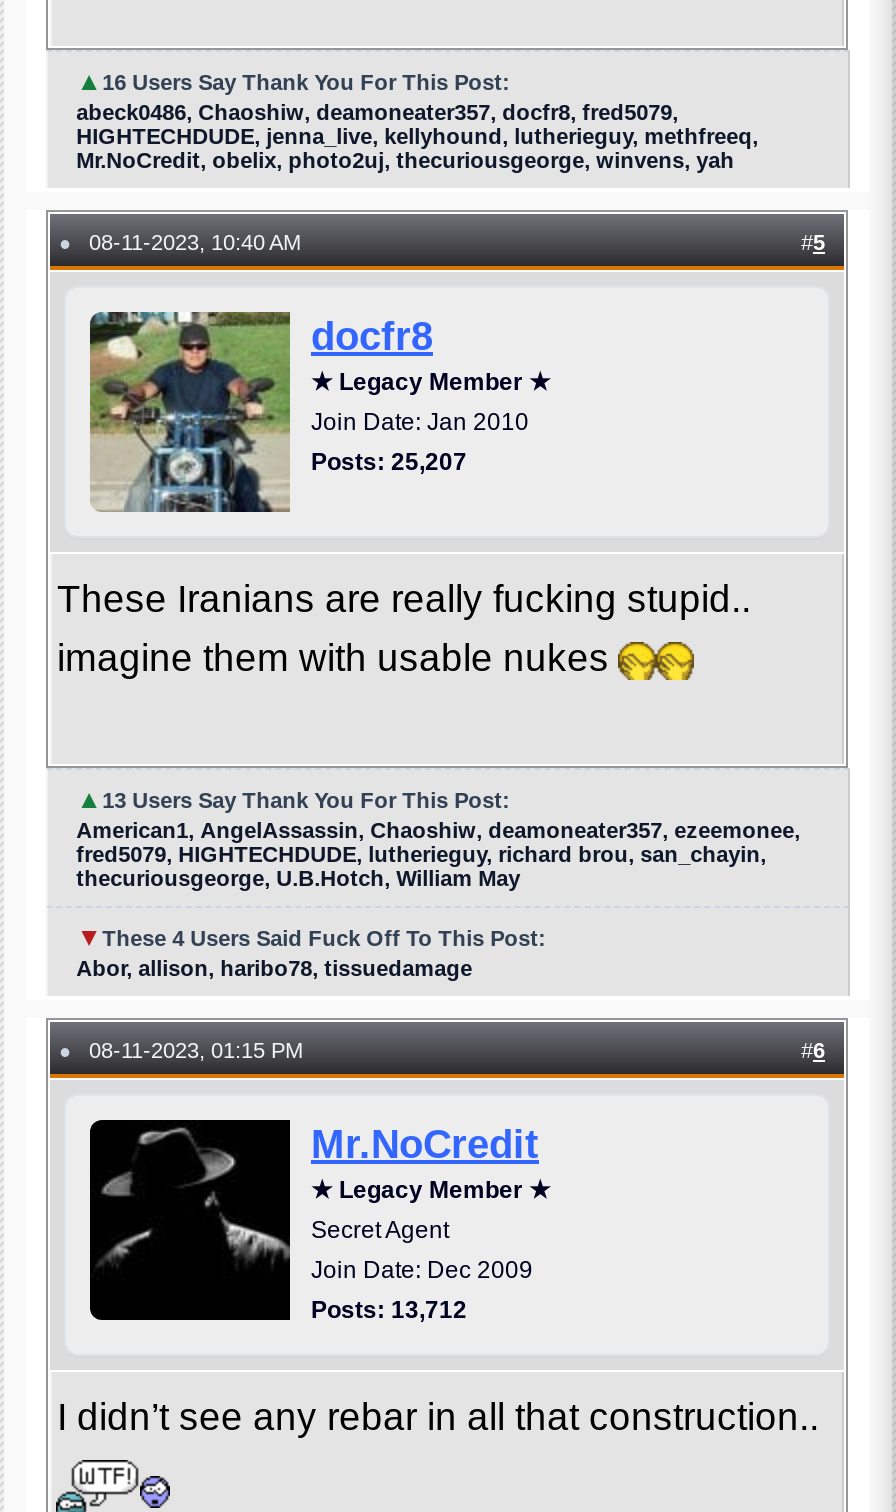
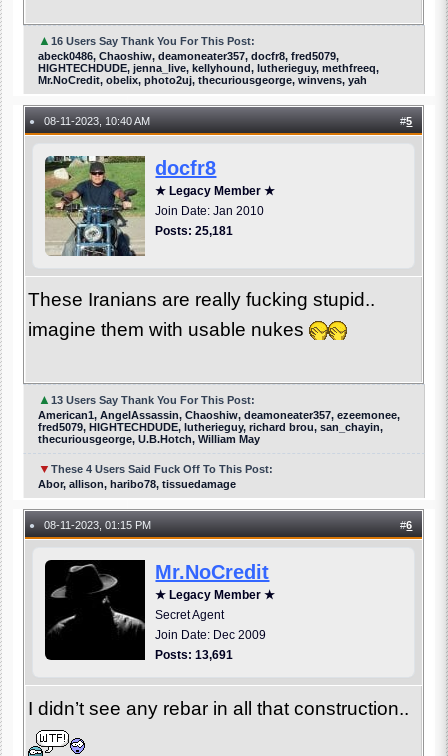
- Posts: 25,207
+ Posts: 25,181

- Posts: 13,712
+ Posts: 13,691
